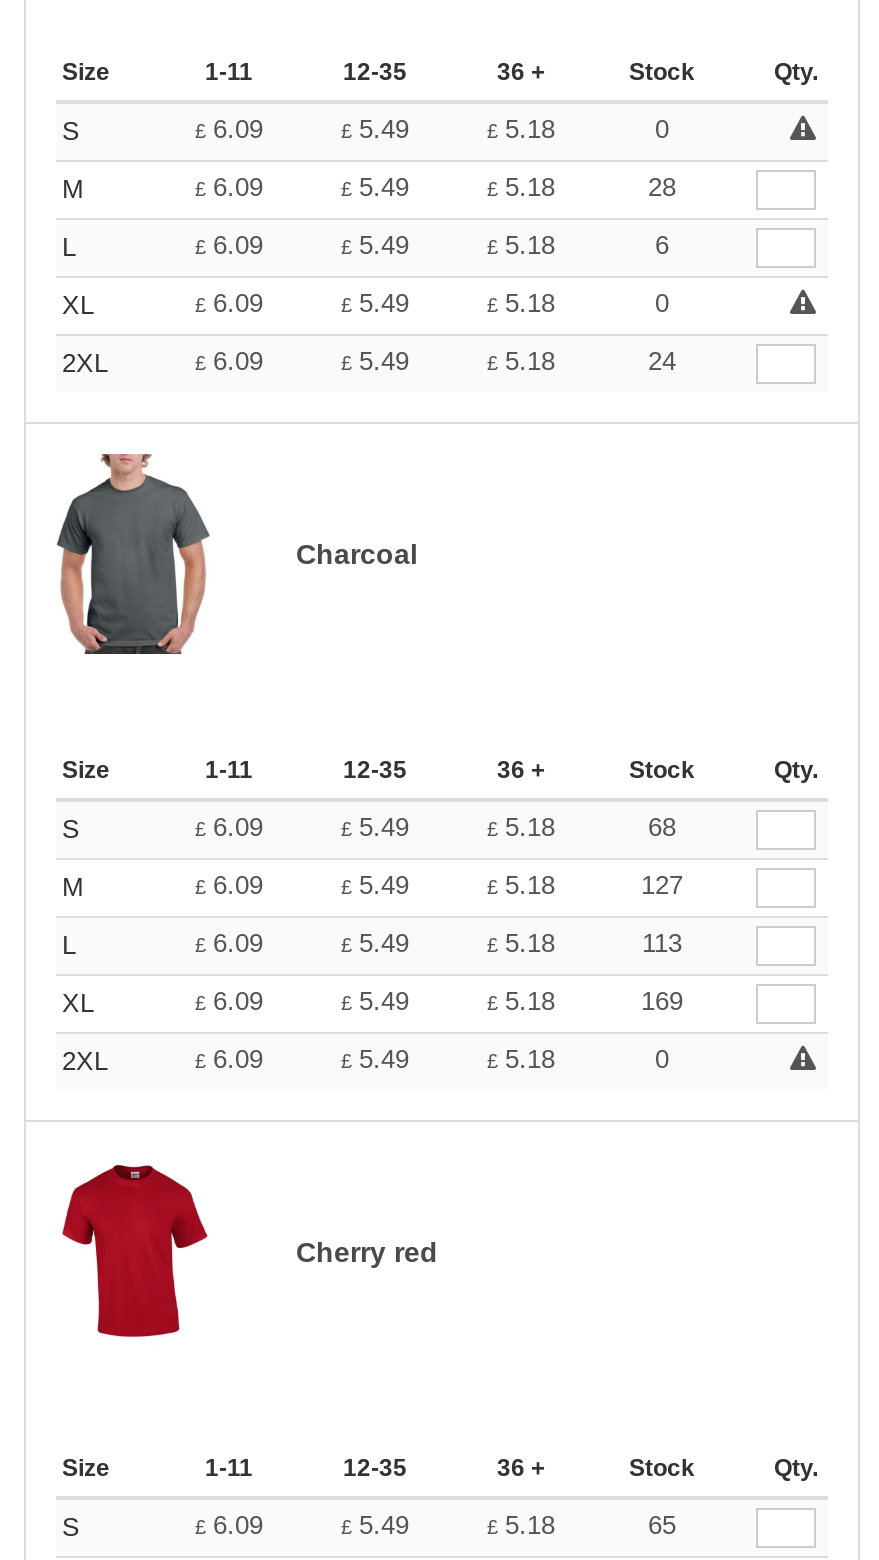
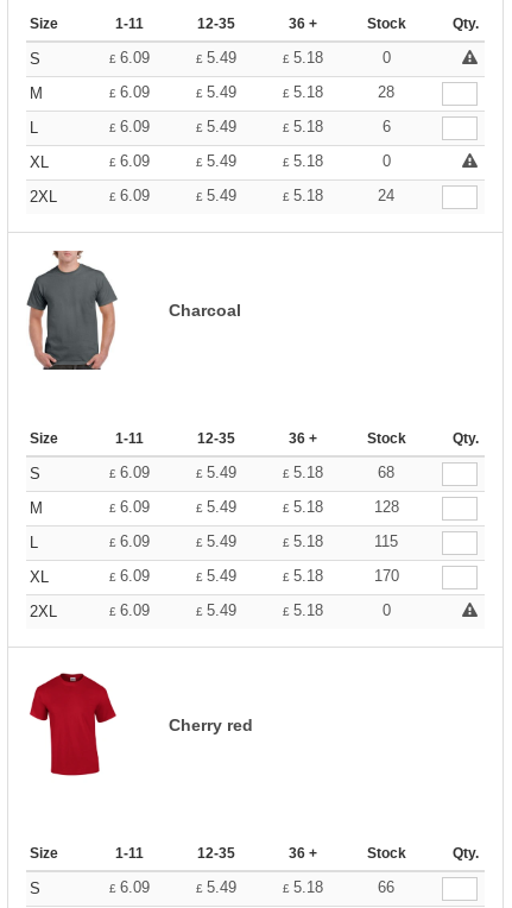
- 127
+ 128

- 113
+ 115

- 169
+ 170

- 65
+ 66
